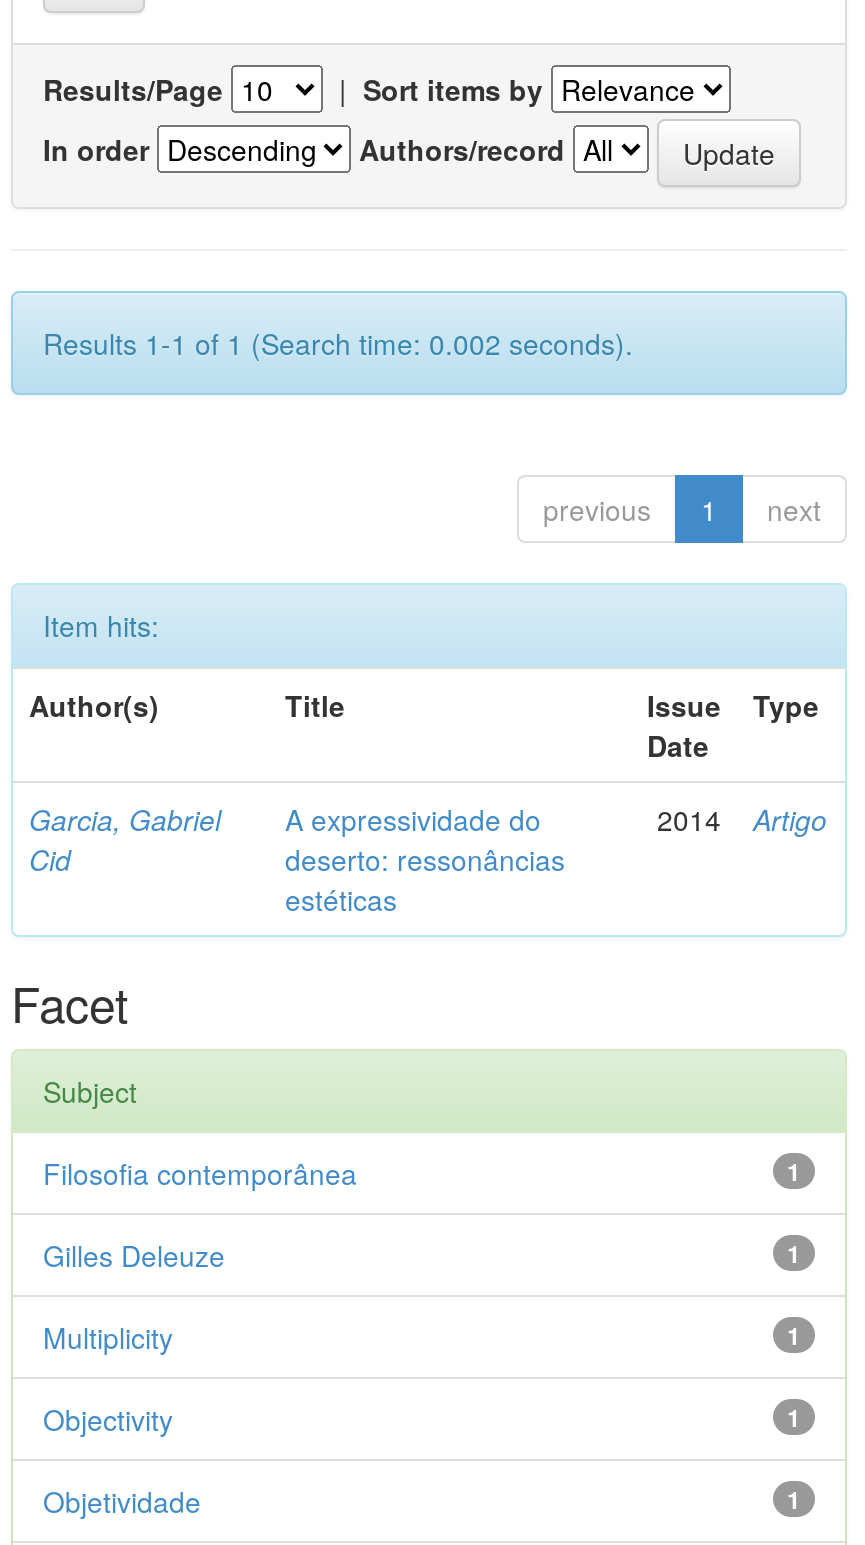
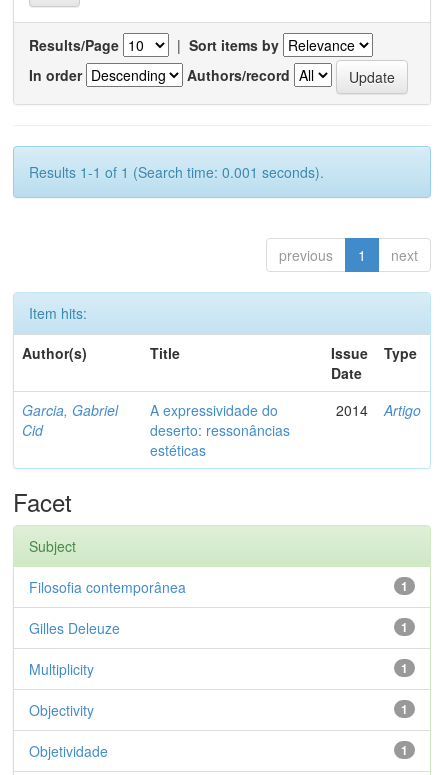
- Results 1-1 of 1 (Search time: 0.002 seconds).
+ Results 1-1 of 1 (Search time: 0.001 seconds).
